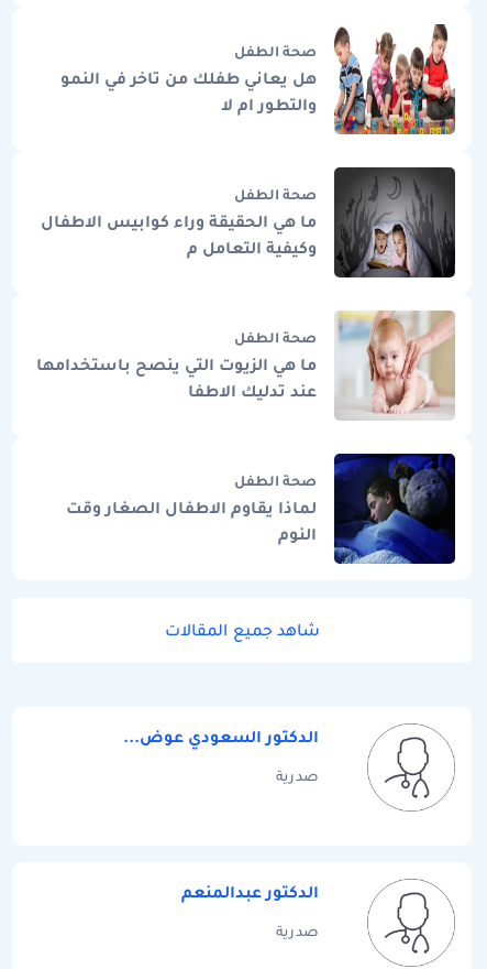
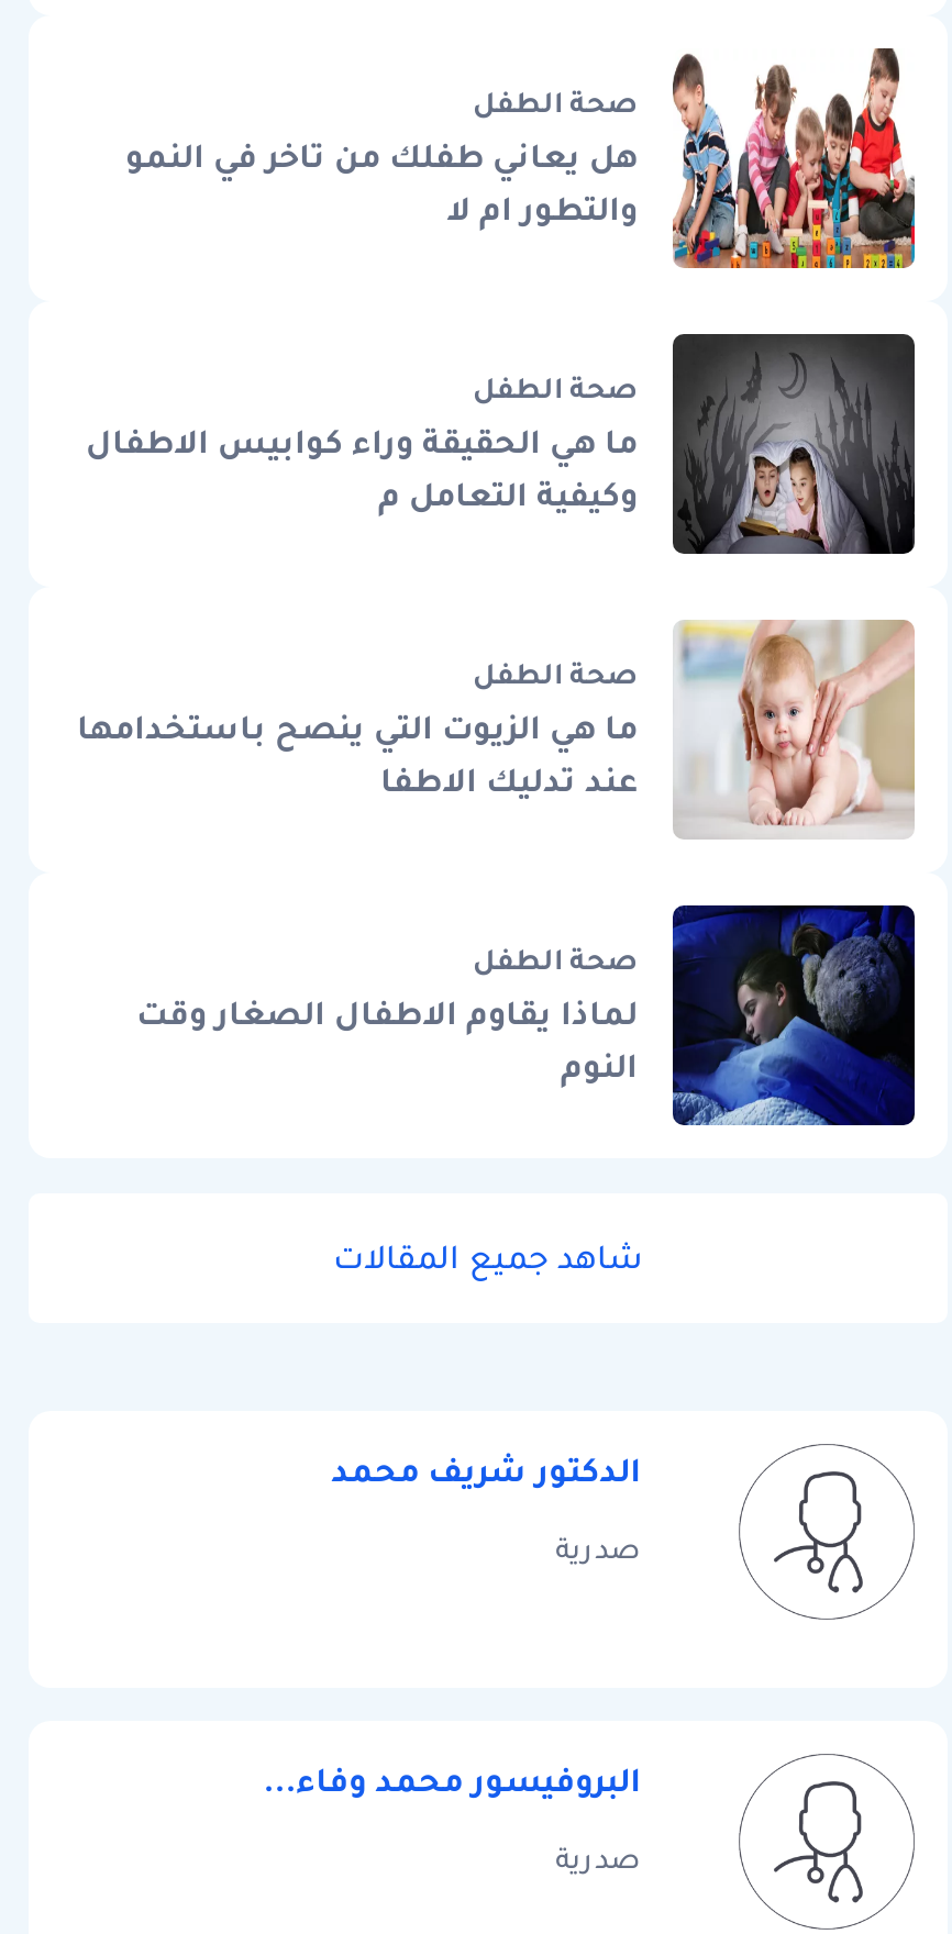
- الدكتور السعودي عوض...
+ الدكتور شريف محمد

- الدكتور عبدالمنعم
+ البروفيسور محمد وفاء...
